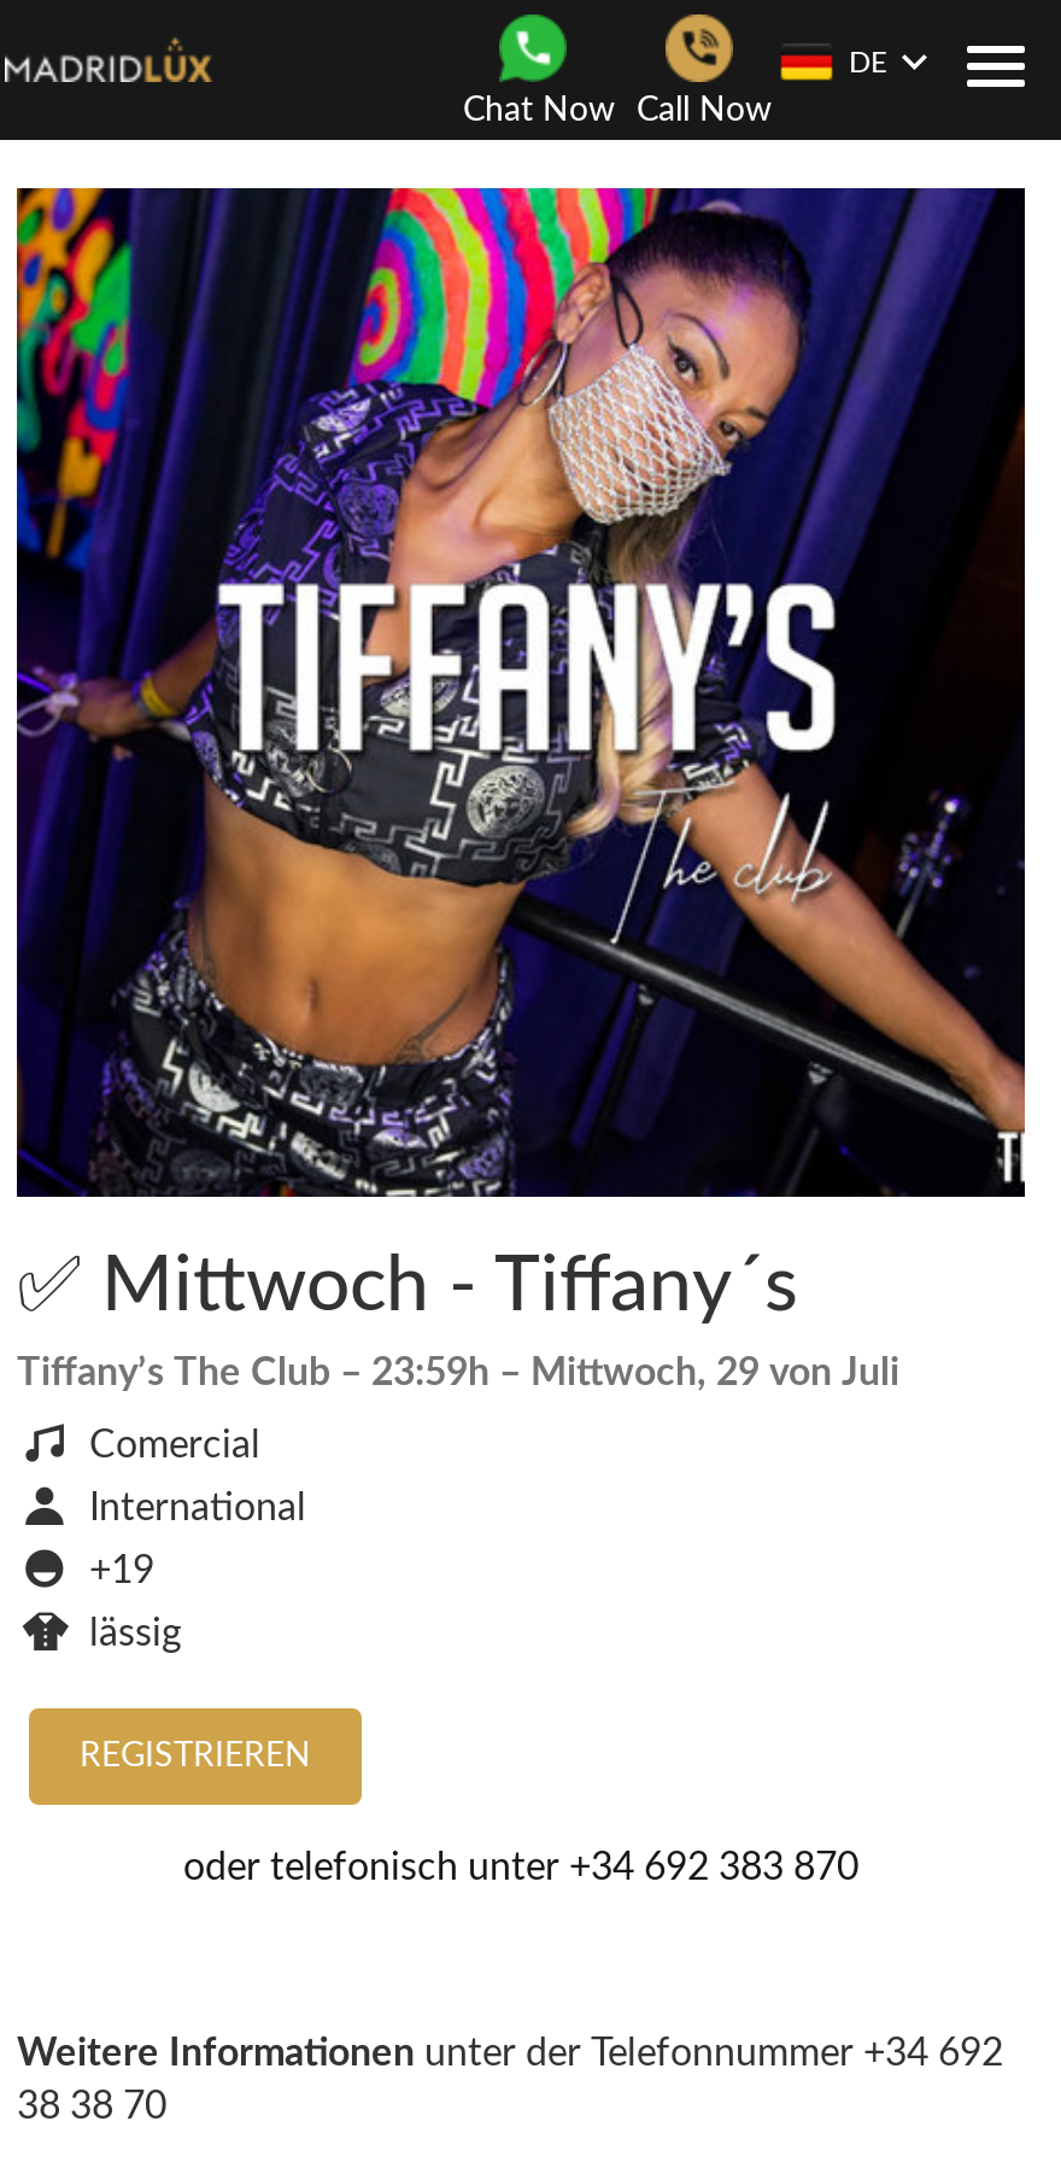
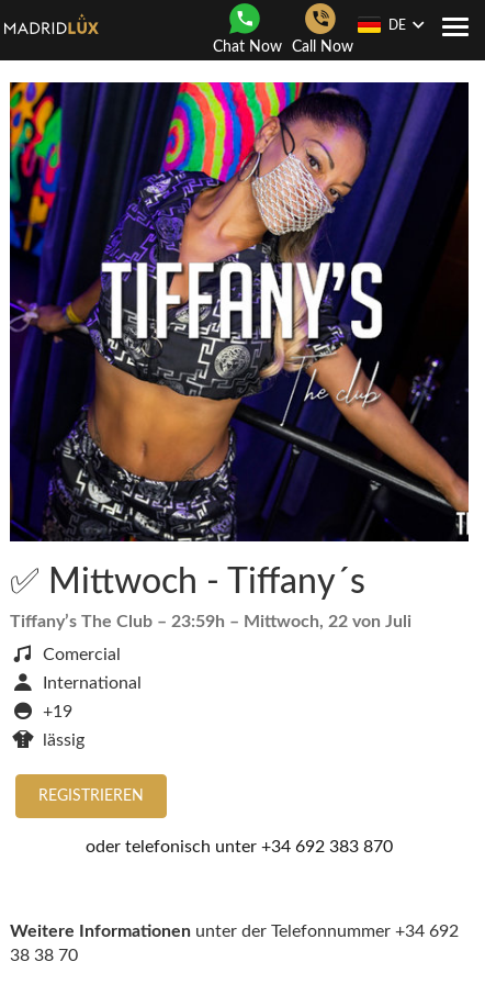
- Tiffany’s The Club – 23:59h – Mittwoch, 29 von Juli
+ Tiffany’s The Club – 23:59h – Mittwoch, 22 von Juli
